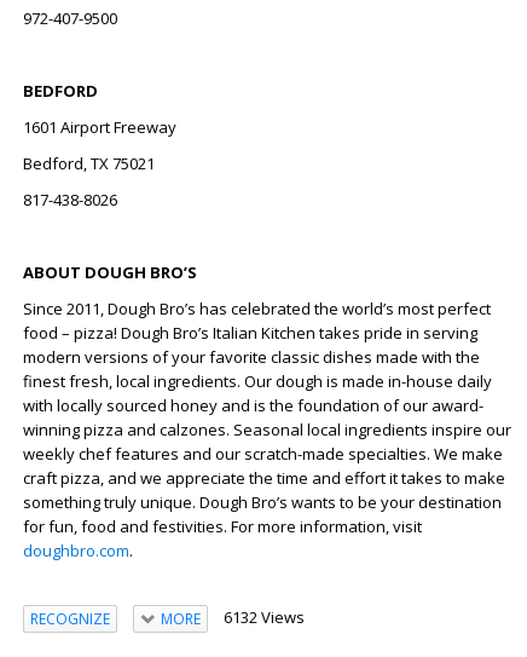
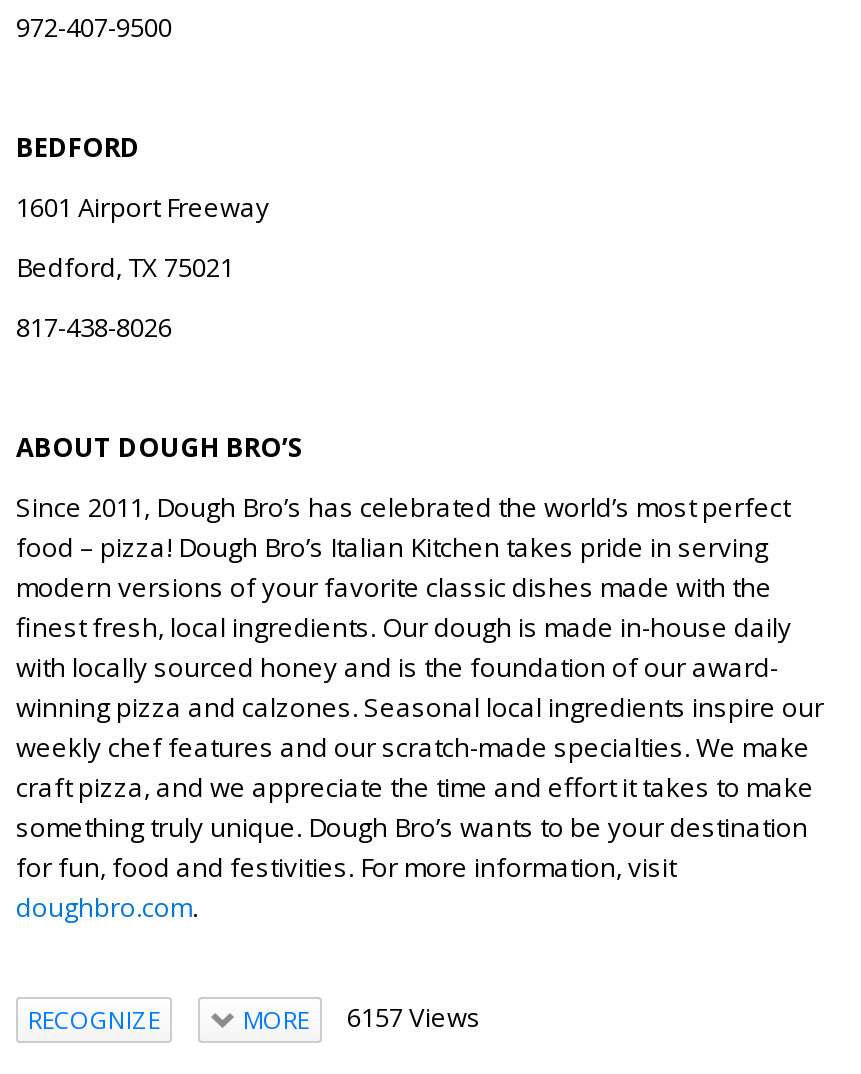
- MORE 6132 Views
+ MORE 6157 Views
